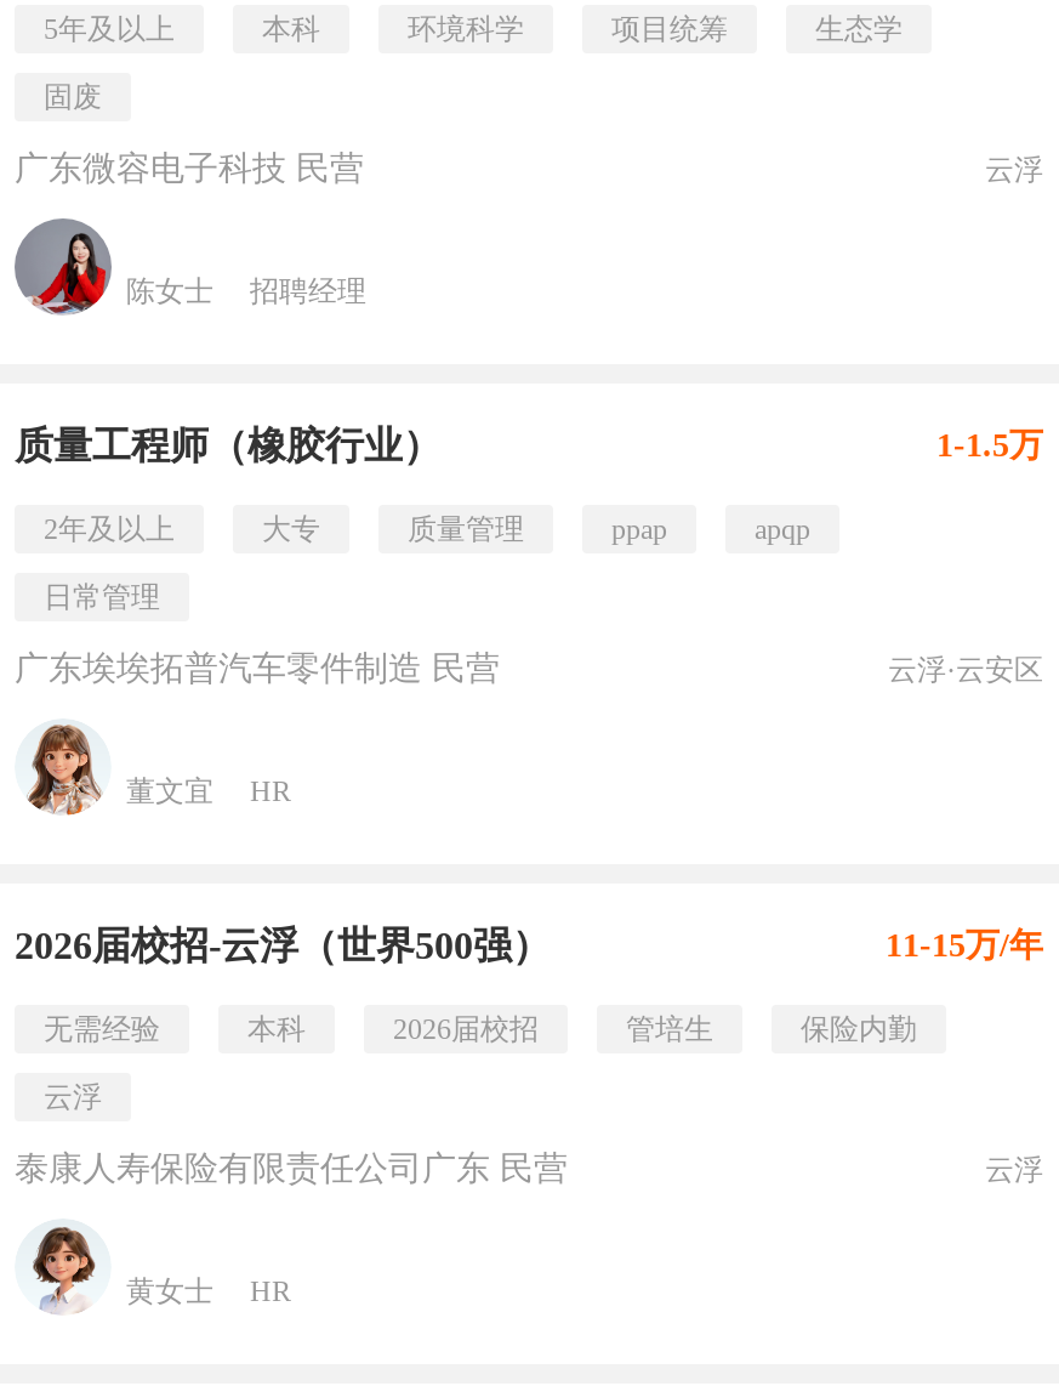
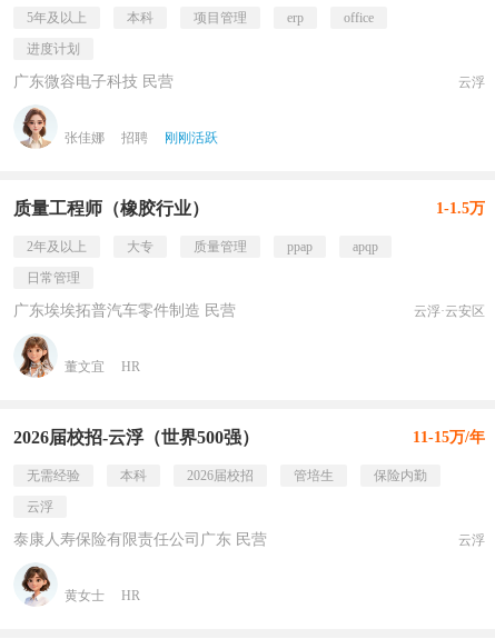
- 环境科学
- 项目统筹
- 生态学
+ 项目管理
+ erp
+ office

- 固废
+ 进度计划

- [image]
- 陈女士
- 招聘经理
+ [image]
+ 张佳娜
+ 招聘
+ 刚刚活跃
